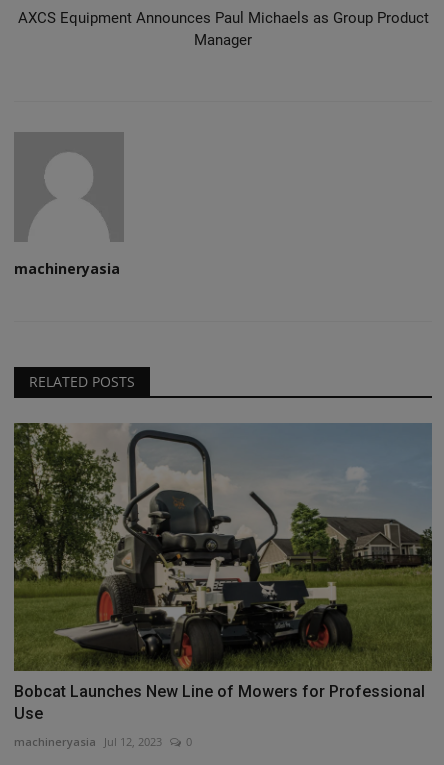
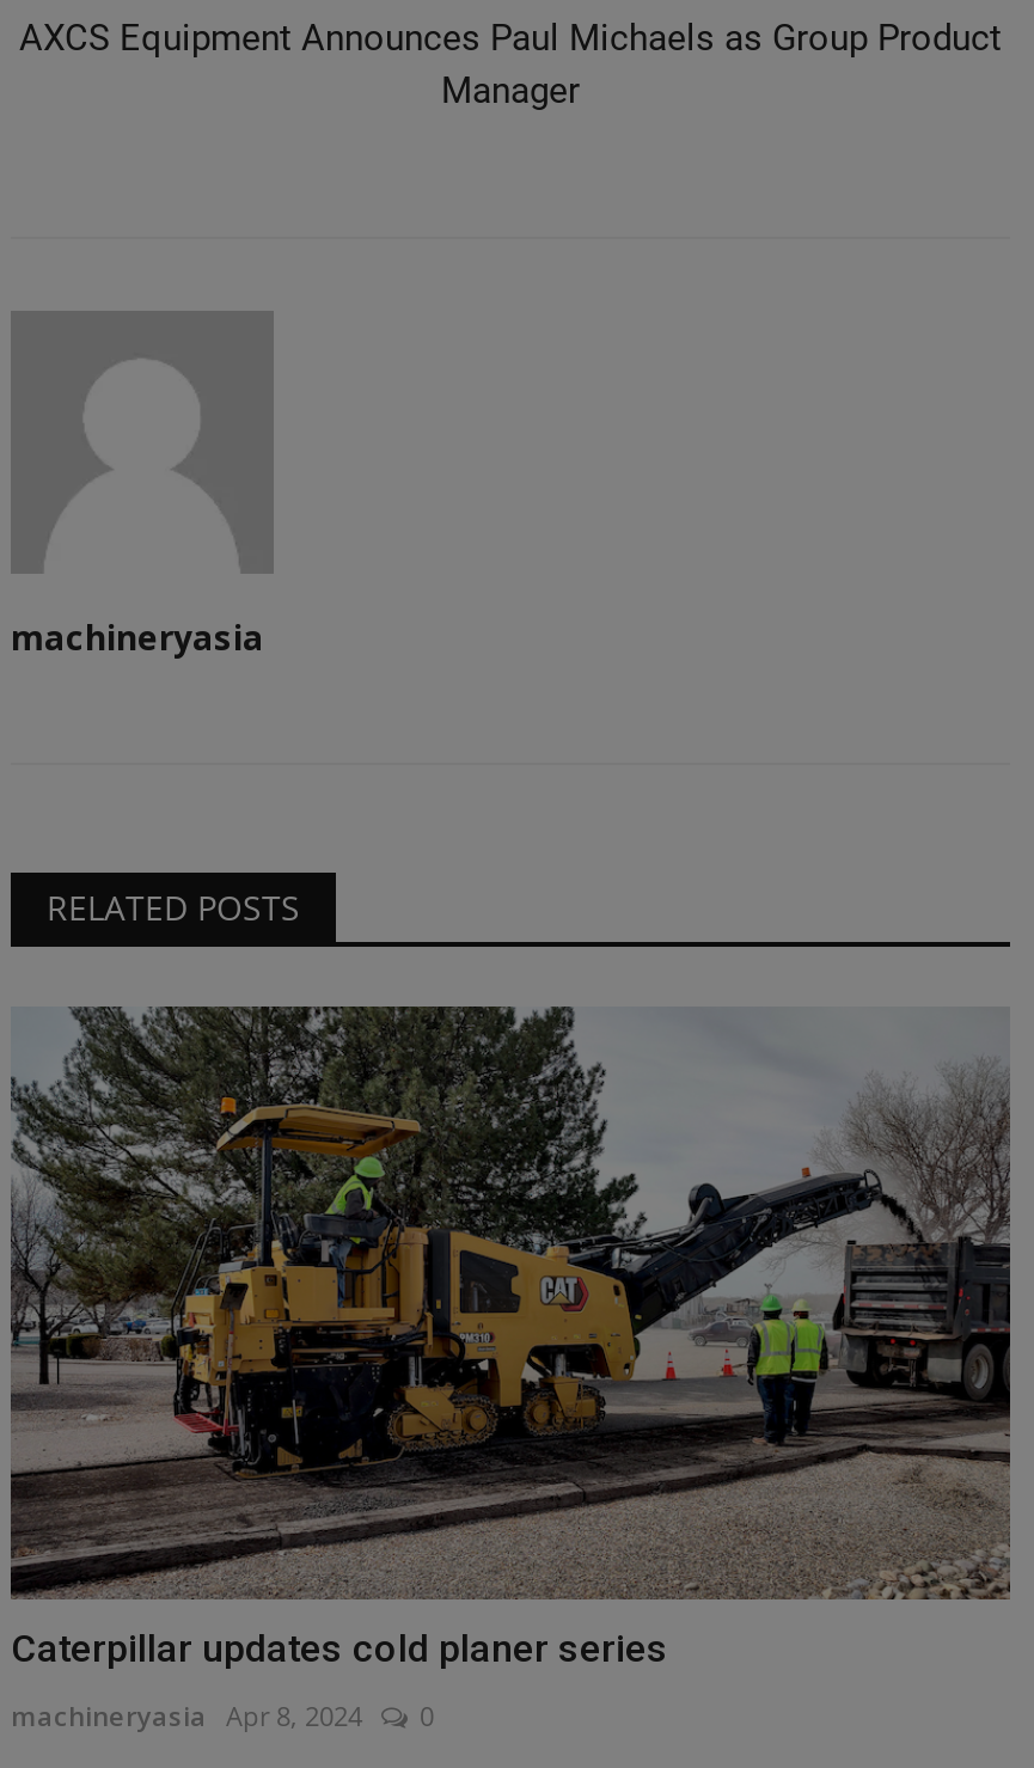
- [image]
- Bobcat Launches New Line of Mowers for Professional
- Use
+ [image]
+ Caterpillar updates cold planer series

- machineryasia Jul 12, 2023
+ machineryasia Apr 8, 2024
